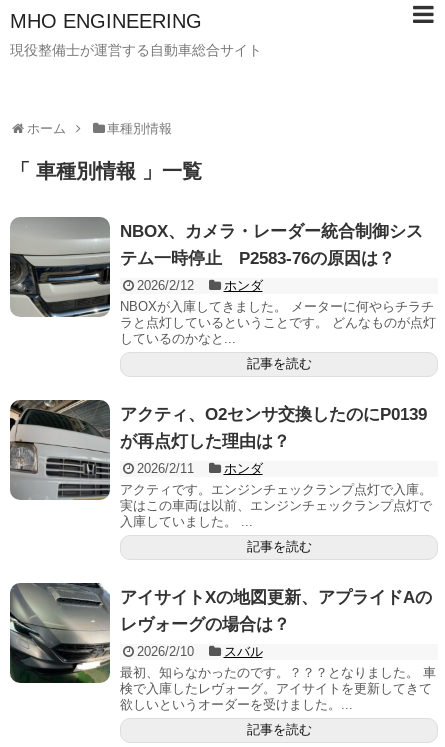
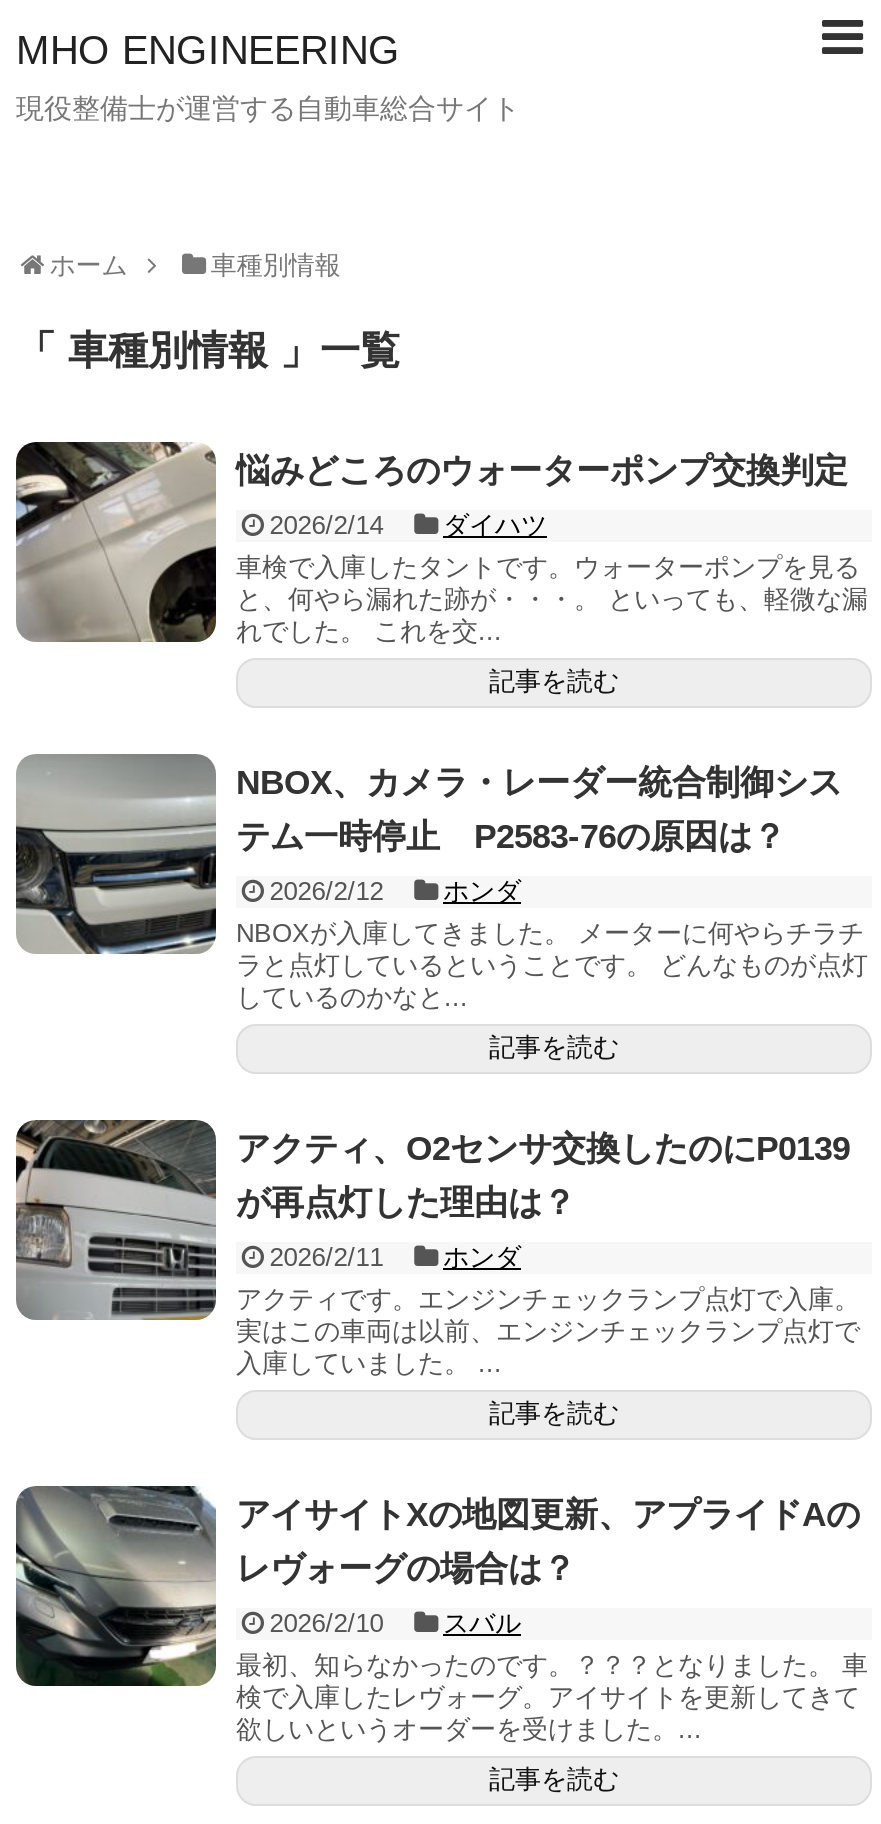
+ [image]
+ 悩みどころのウォーターポンプ交換判定
+ 2026/2/14
+ ダイハツ
+ 車検で入庫したタントです。ウォーターポンプを見る
+ と、何やら漏れた跡が・・・。 といっても、軽微な漏
+ れでした。 これを交...
+ 記事を読む
